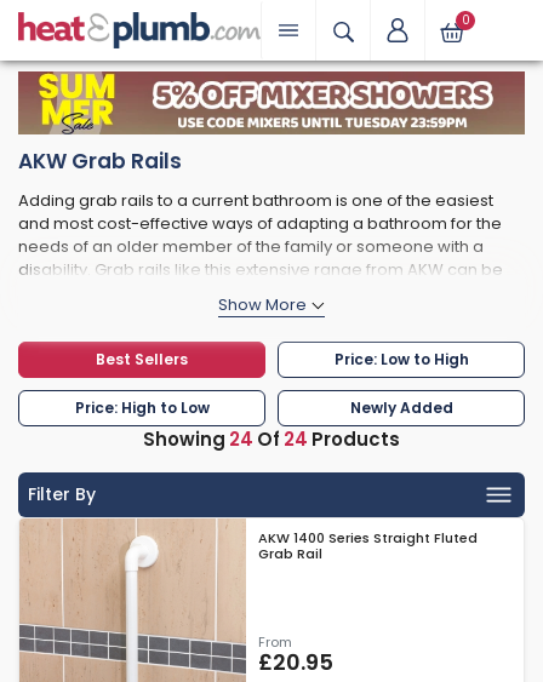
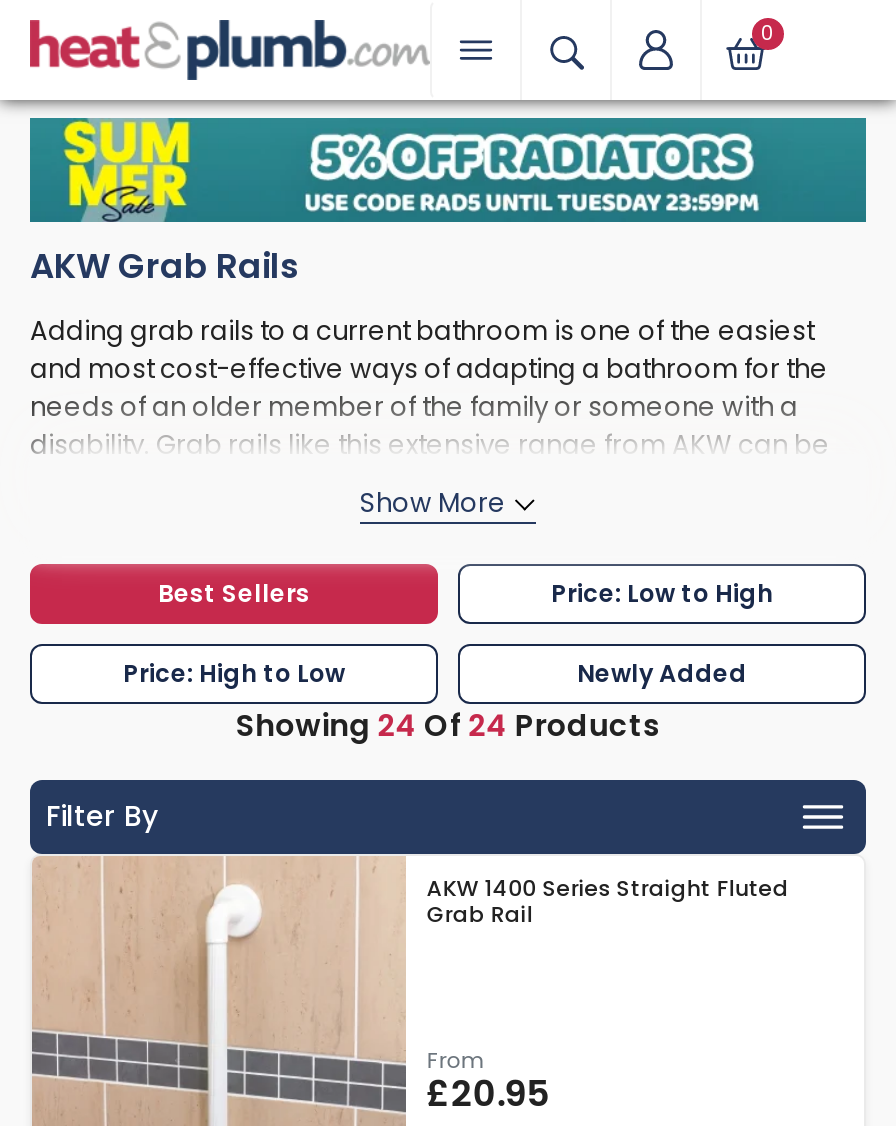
- [image]
+ [image]
